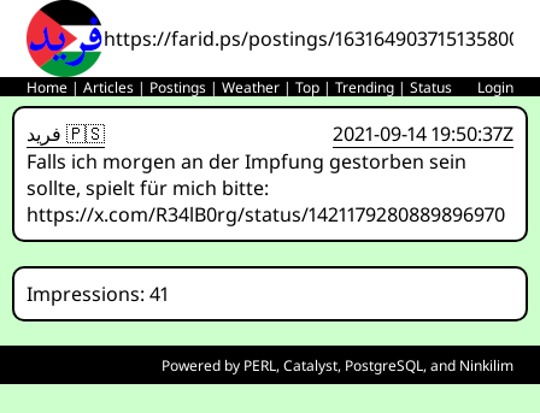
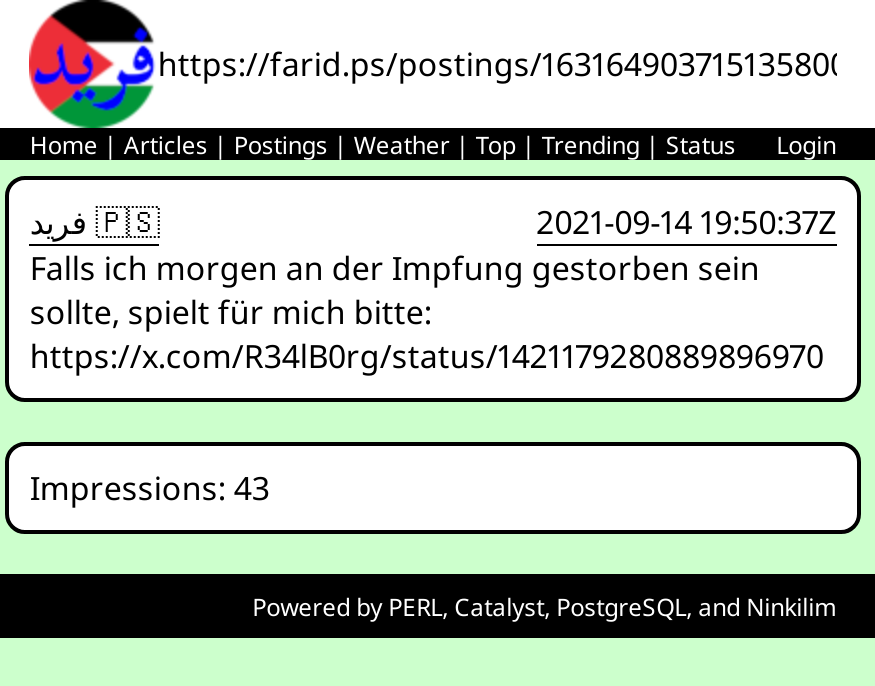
- Impressions: 41
+ Impressions: 43
